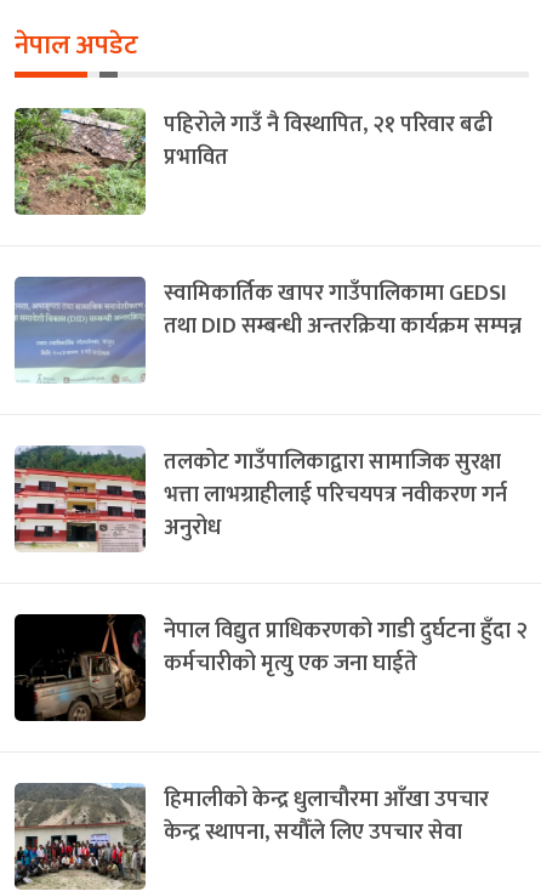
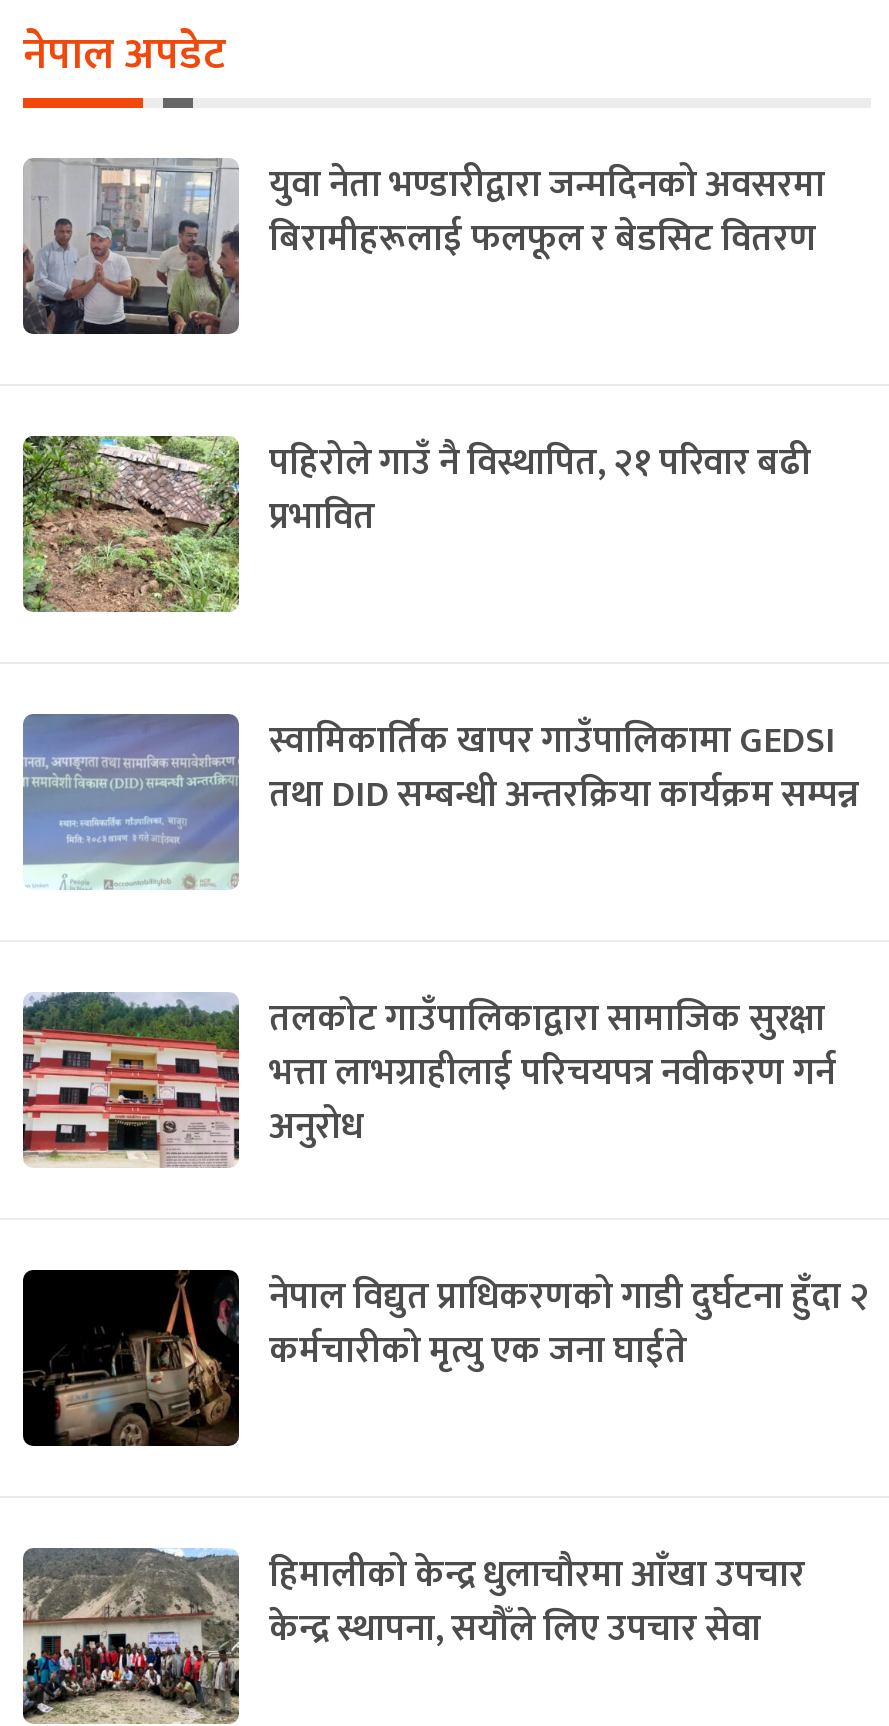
+ [image]
+ युवा नेता भण्डारीद्वारा जन्मदिनको अवसरमा
+ बिरामीहरूलाई फलफूल र बेडसिट वितरण
